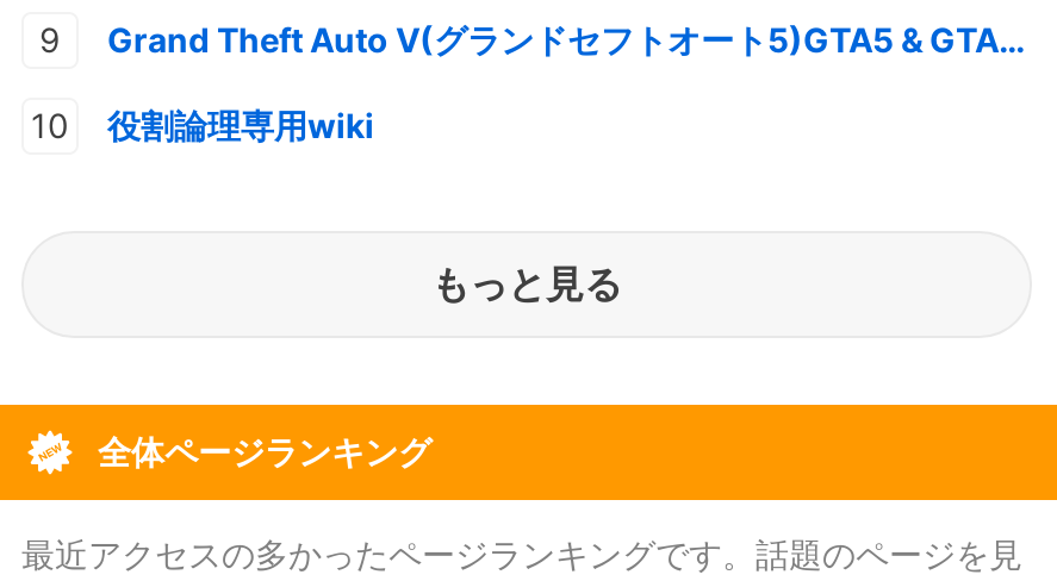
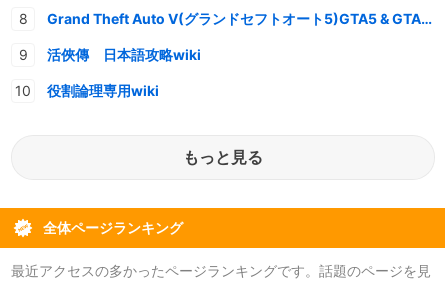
+ 活俠傳 日本語攻略wiki
